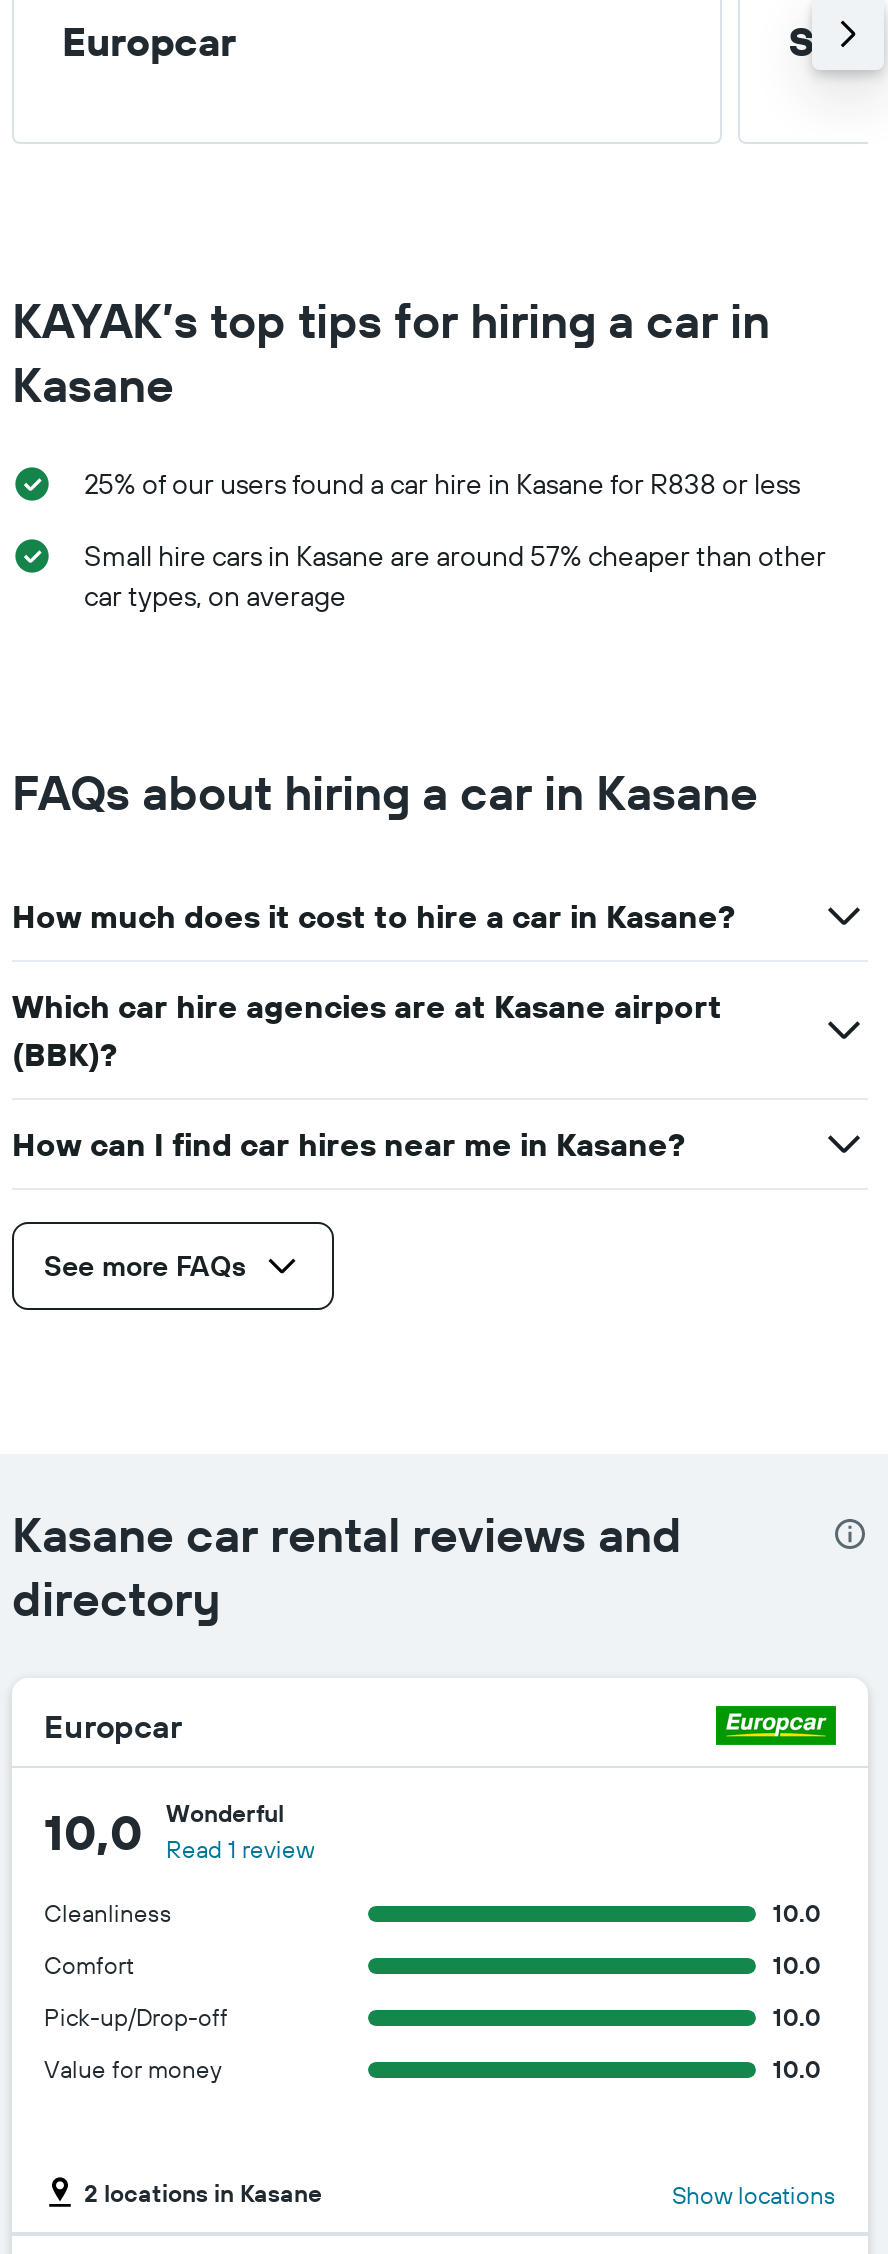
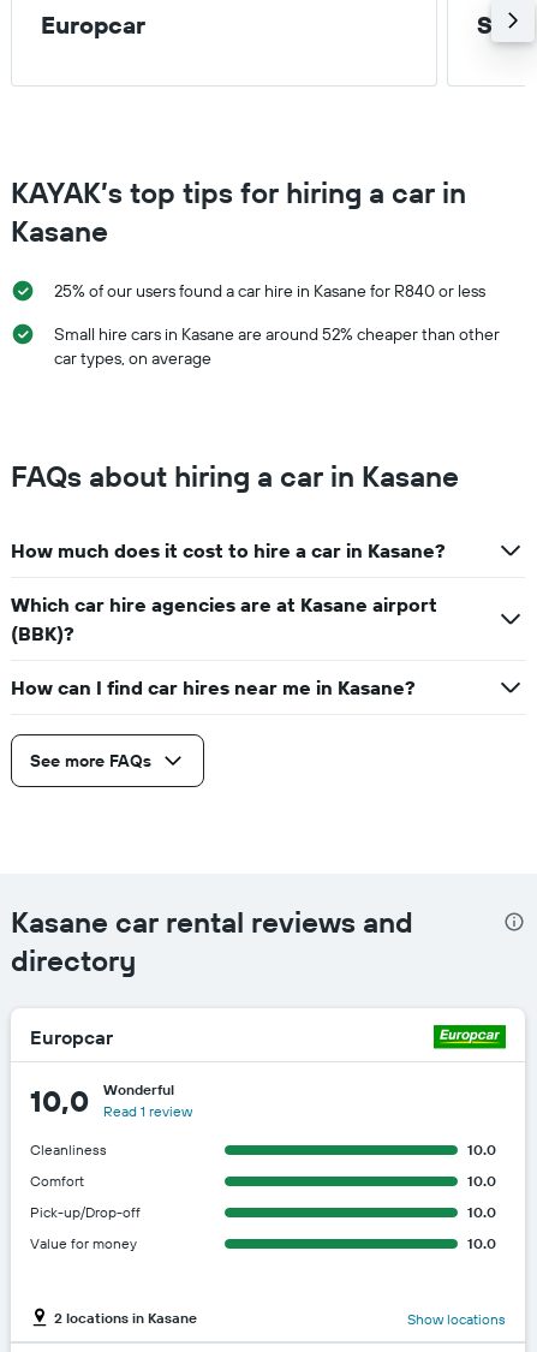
- 25% of our users found a car hire in Kasane for R838 or less
+ 25% of our users found a car hire in Kasane for R840 or less

- Small hire cars in Kasane are around 57% cheaper than other
+ Small hire cars in Kasane are around 52% cheaper than other
